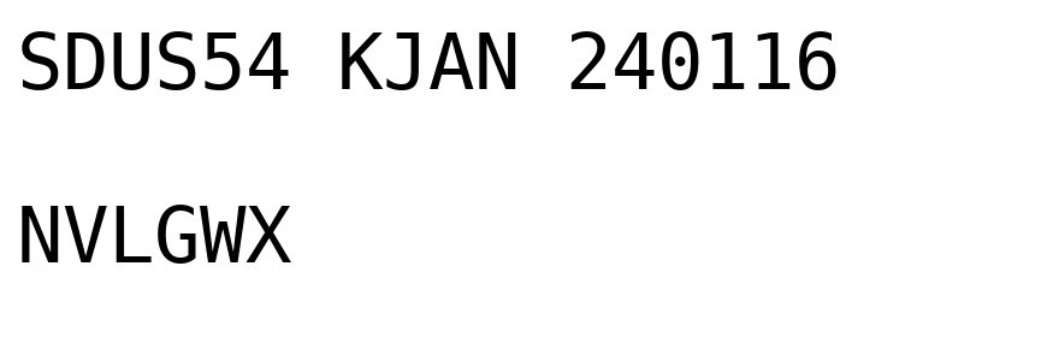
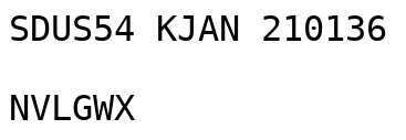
- SDUS54 KJAN 240116
+ SDUS54 KJAN 210136
